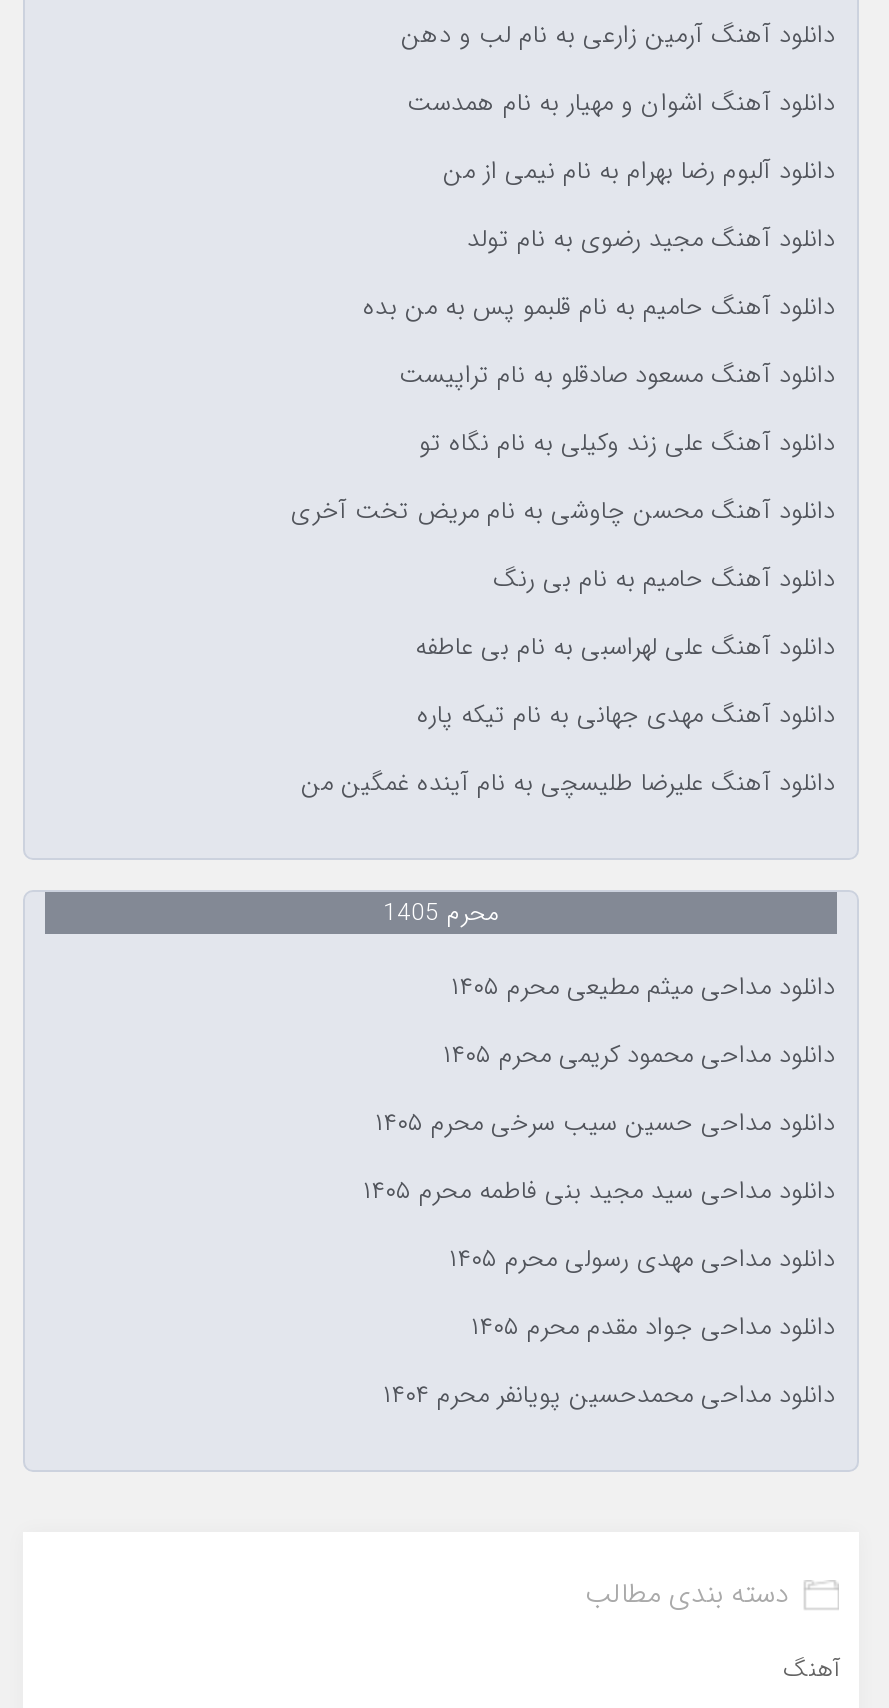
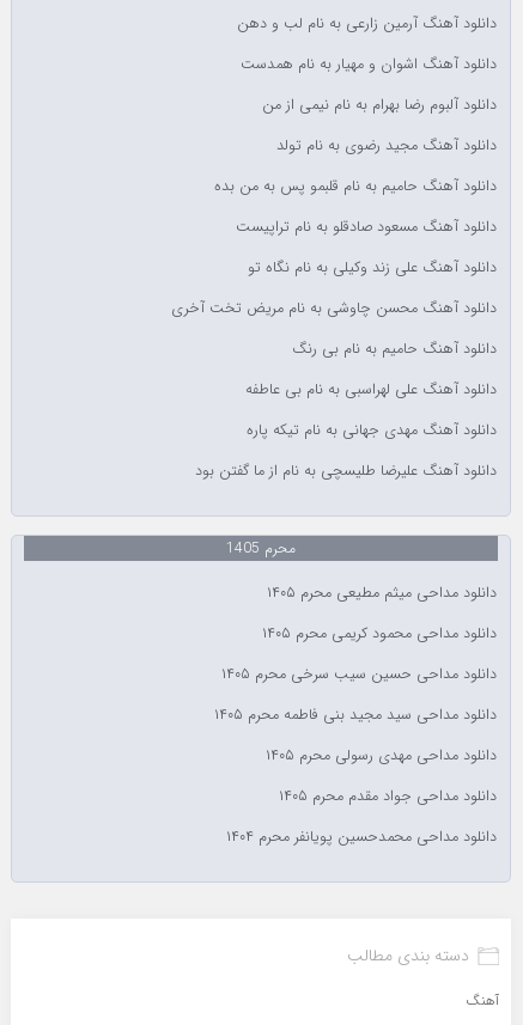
- دانلود آهنگ علیرضا طلیسچی به نام آینده غمگین من
+ دانلود آهنگ علیرضا طلیسچی به نام از ما گفتن بود
